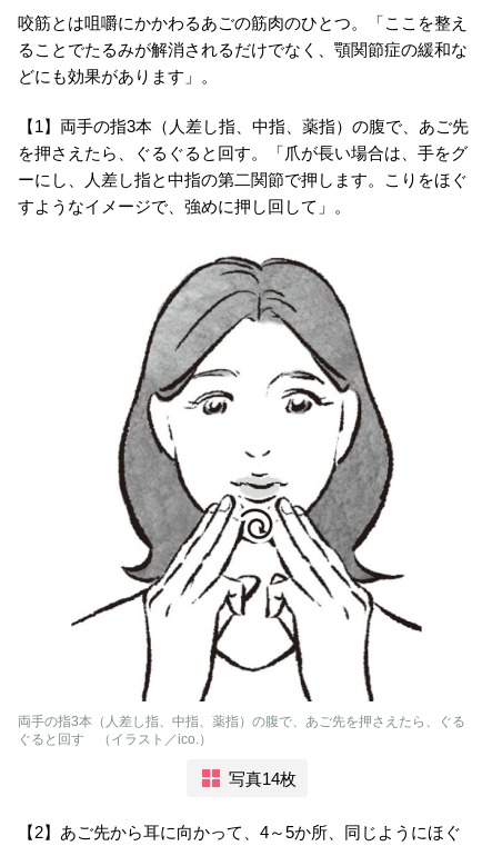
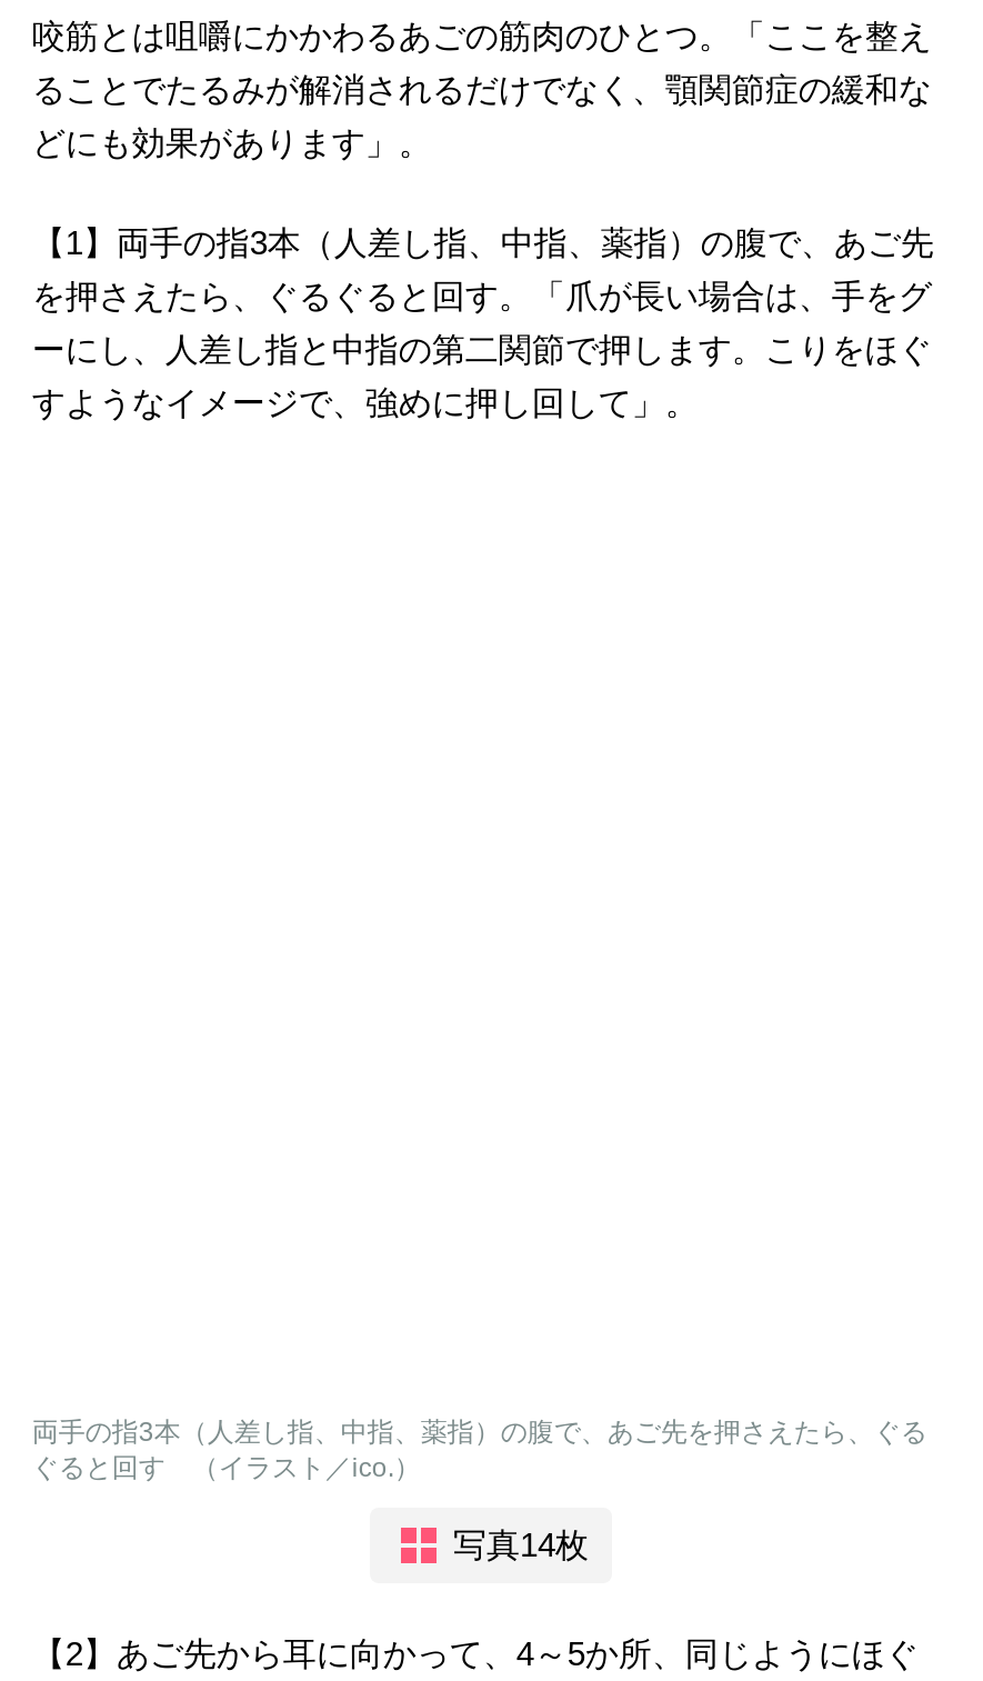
- [image]
